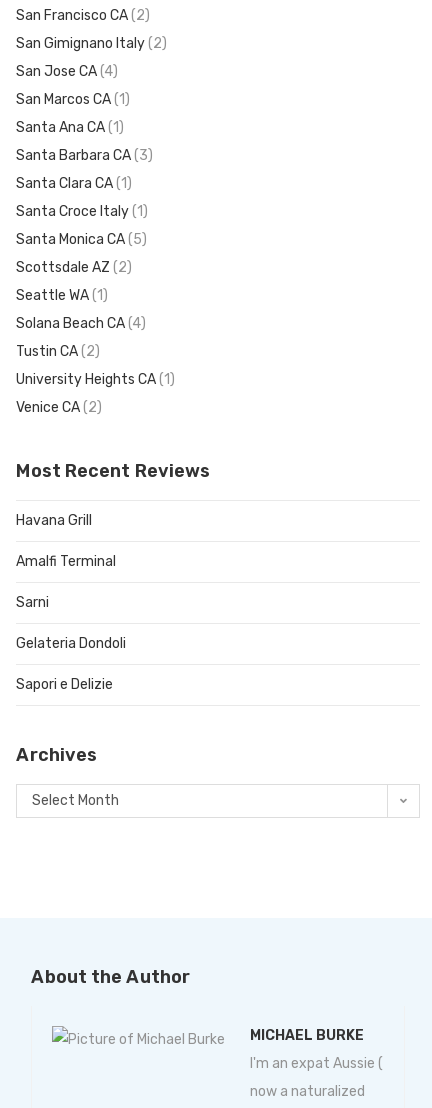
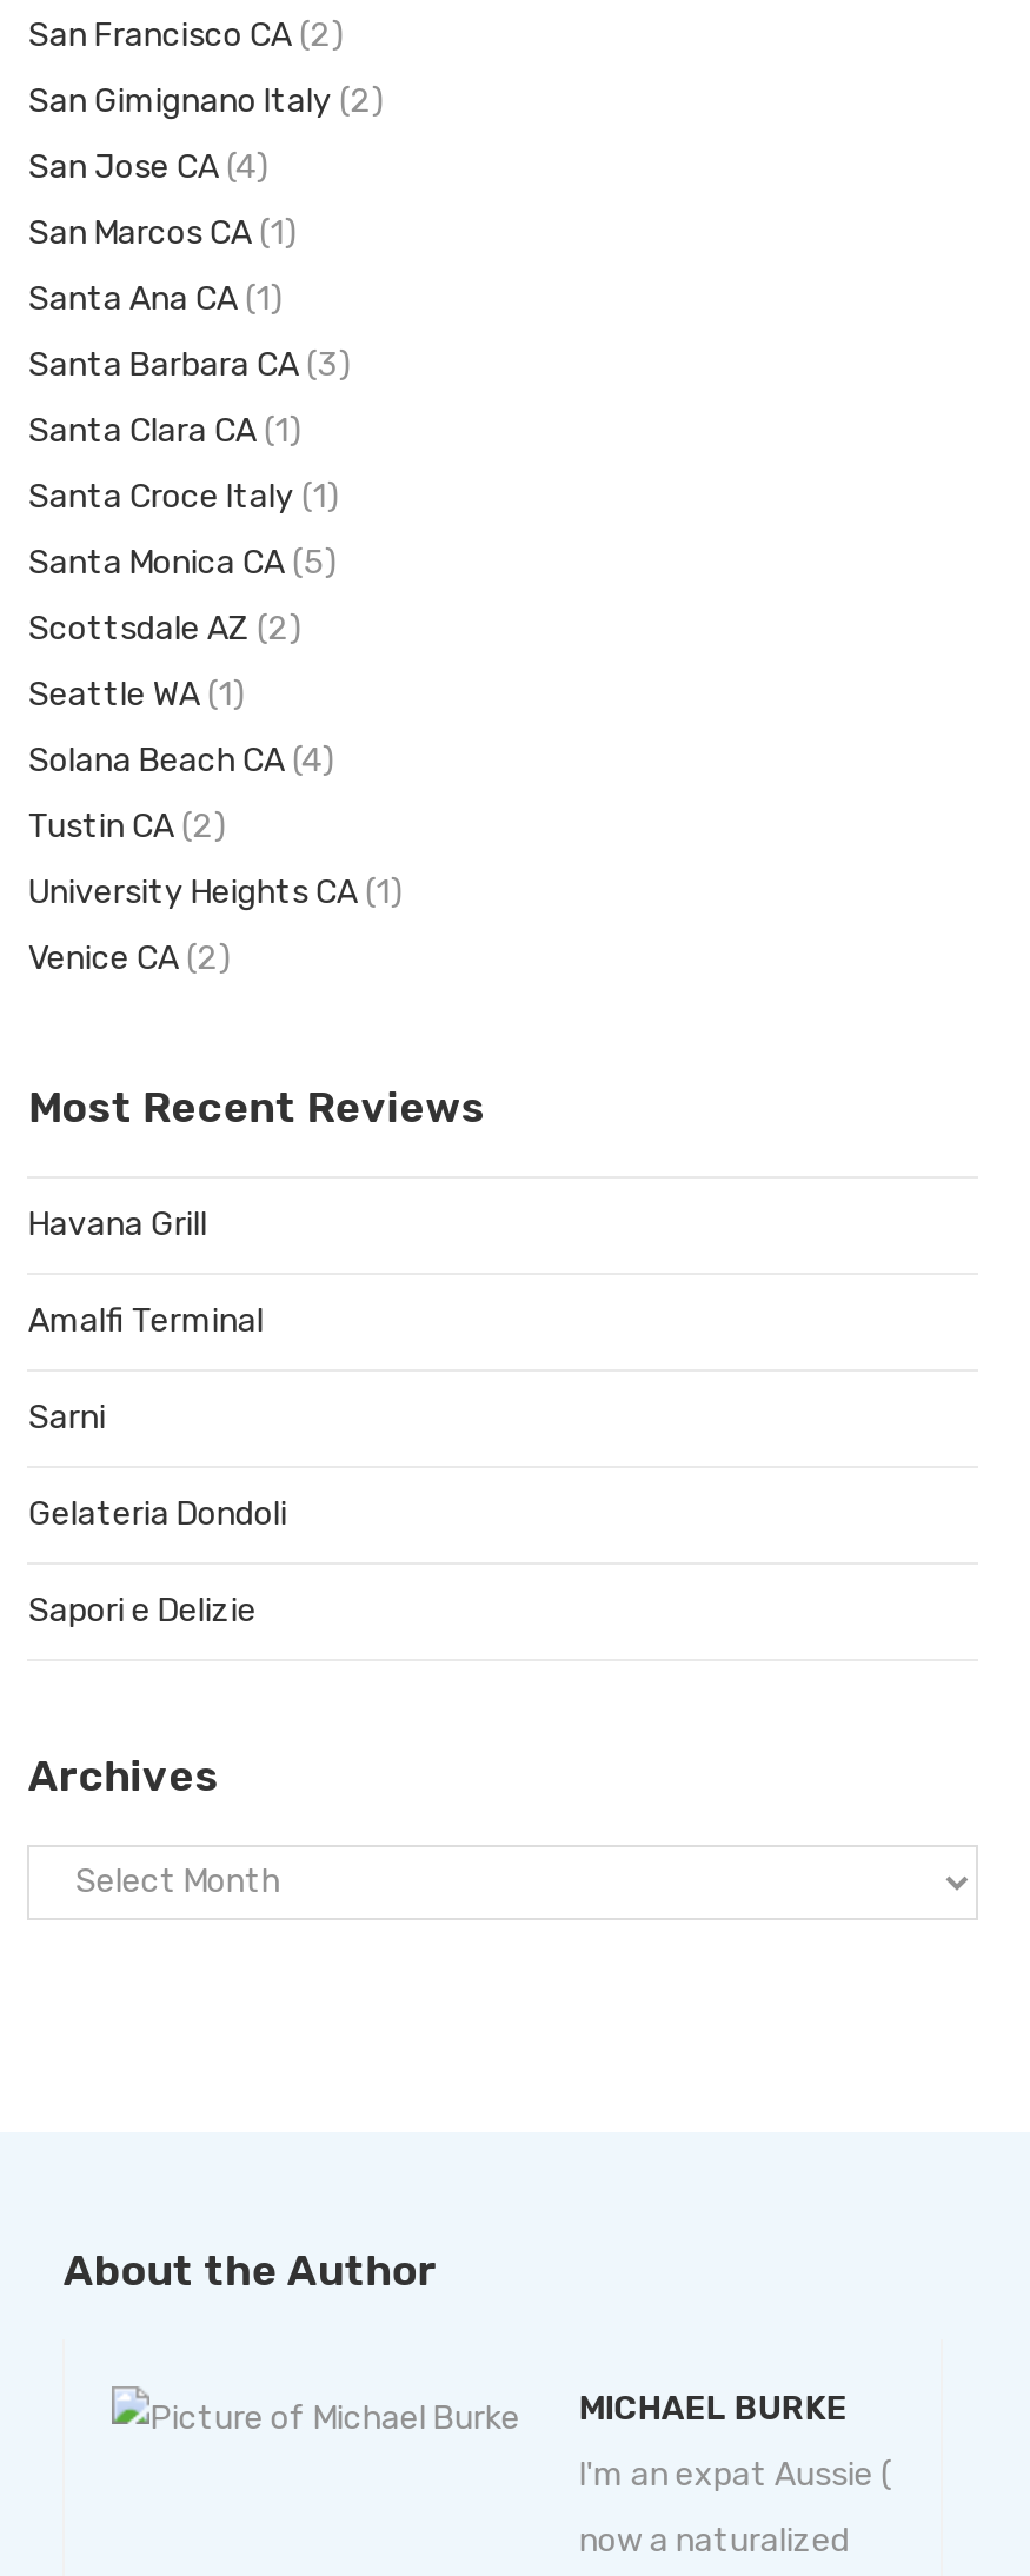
- Select Month
